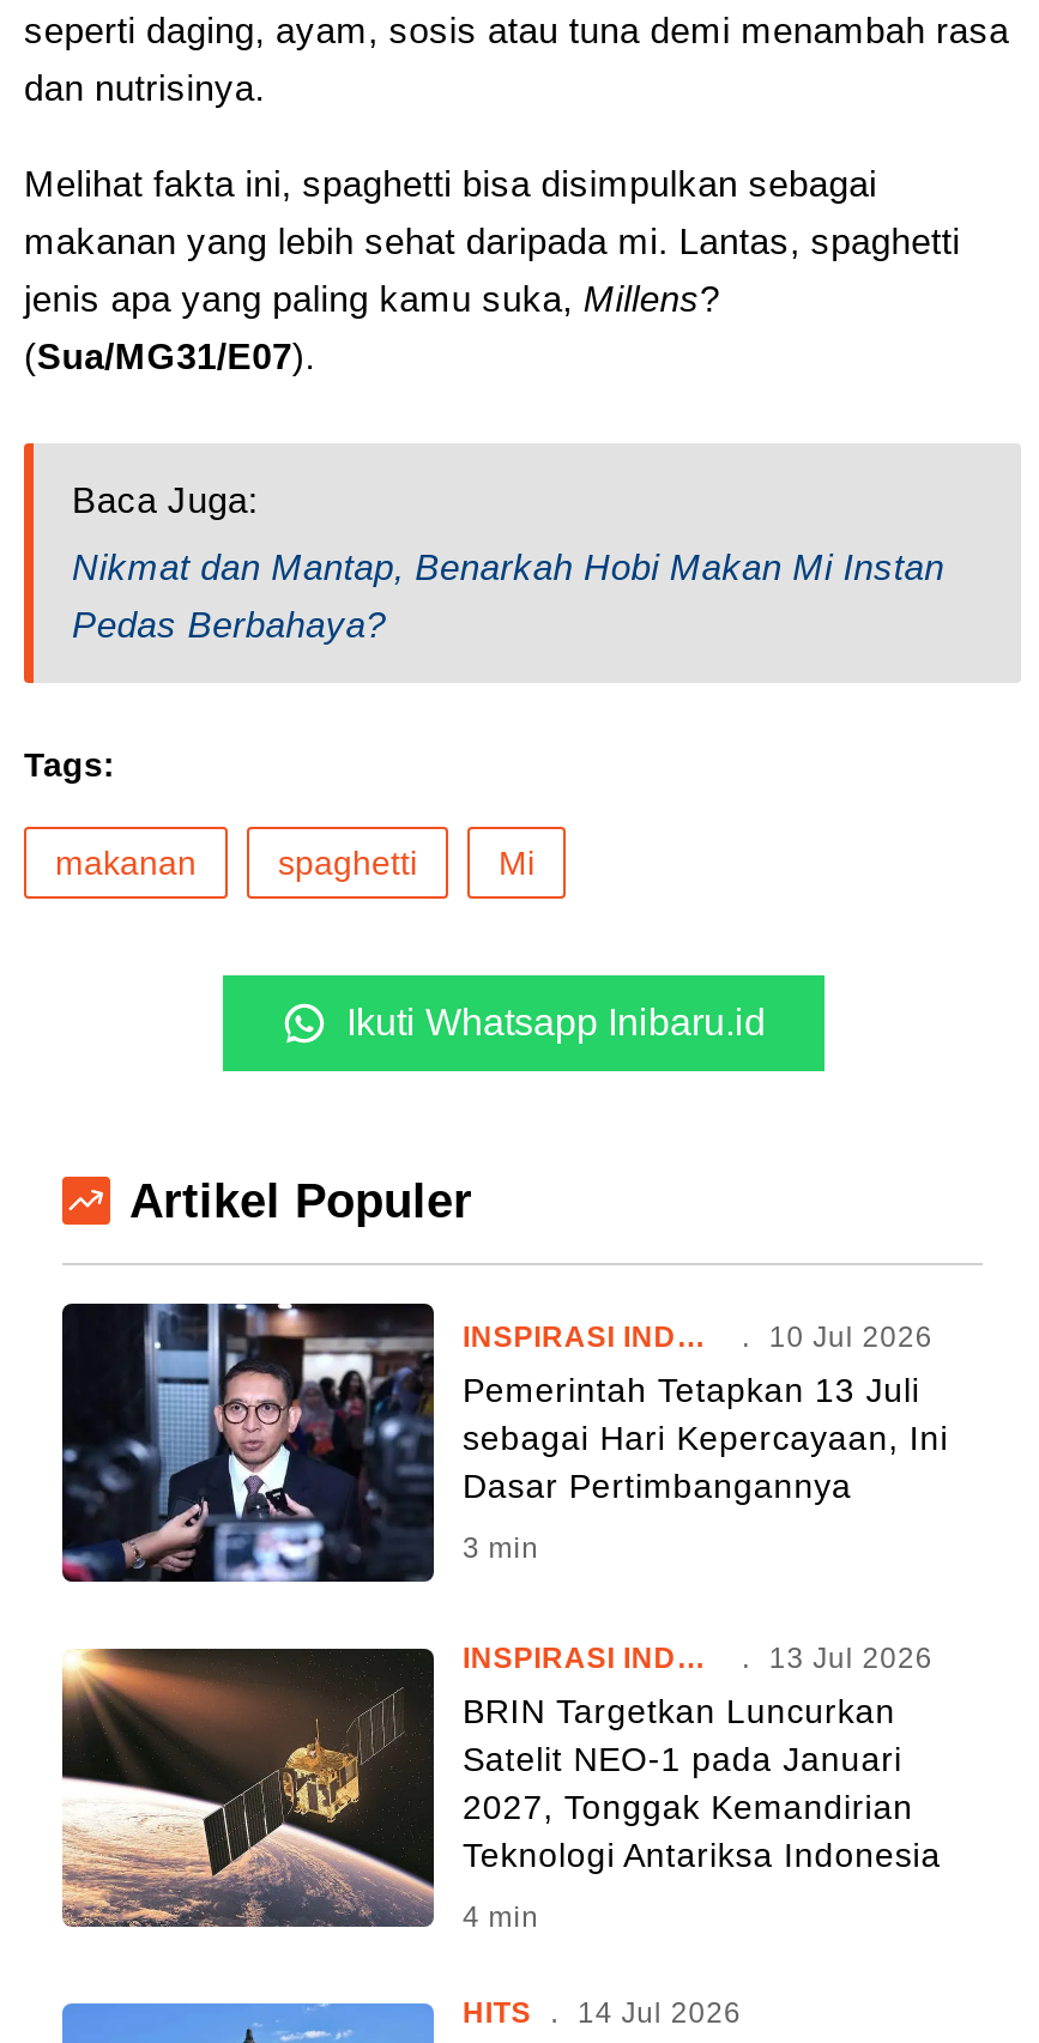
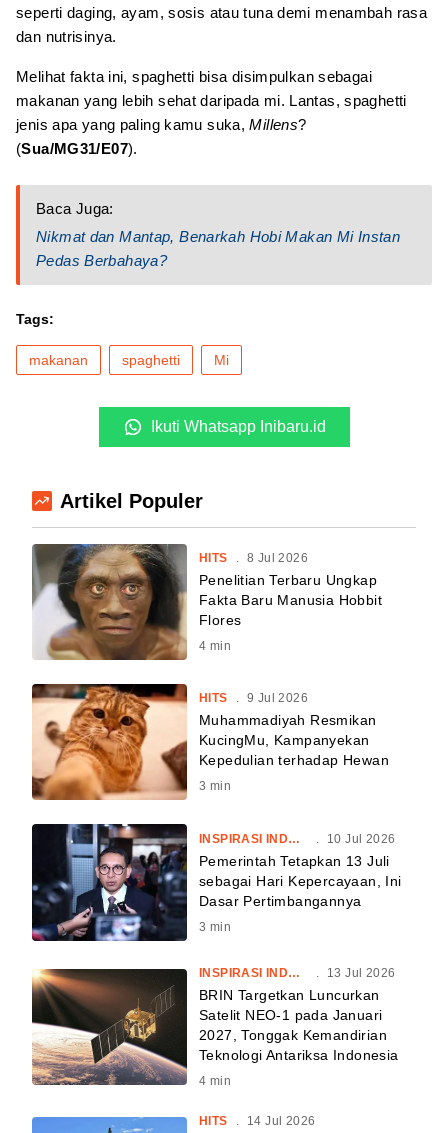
+ [image]
+ HITS . 8 Jul 2026
+ Penelitian Terbaru Ungkap
+ Fakta Baru Manusia Hobbit
+ Flores
+ 4 min

+ [image]
+ HITS . 9 Jul 2026
+ Muhammadiyah Resmikan
+ KucingMu, Kampanyekan
+ Kepedulian terhadap Hewan
+ 3 min
